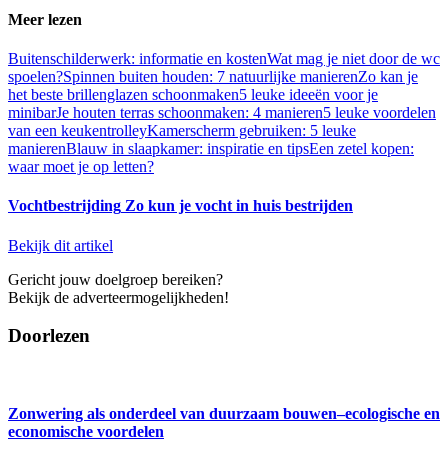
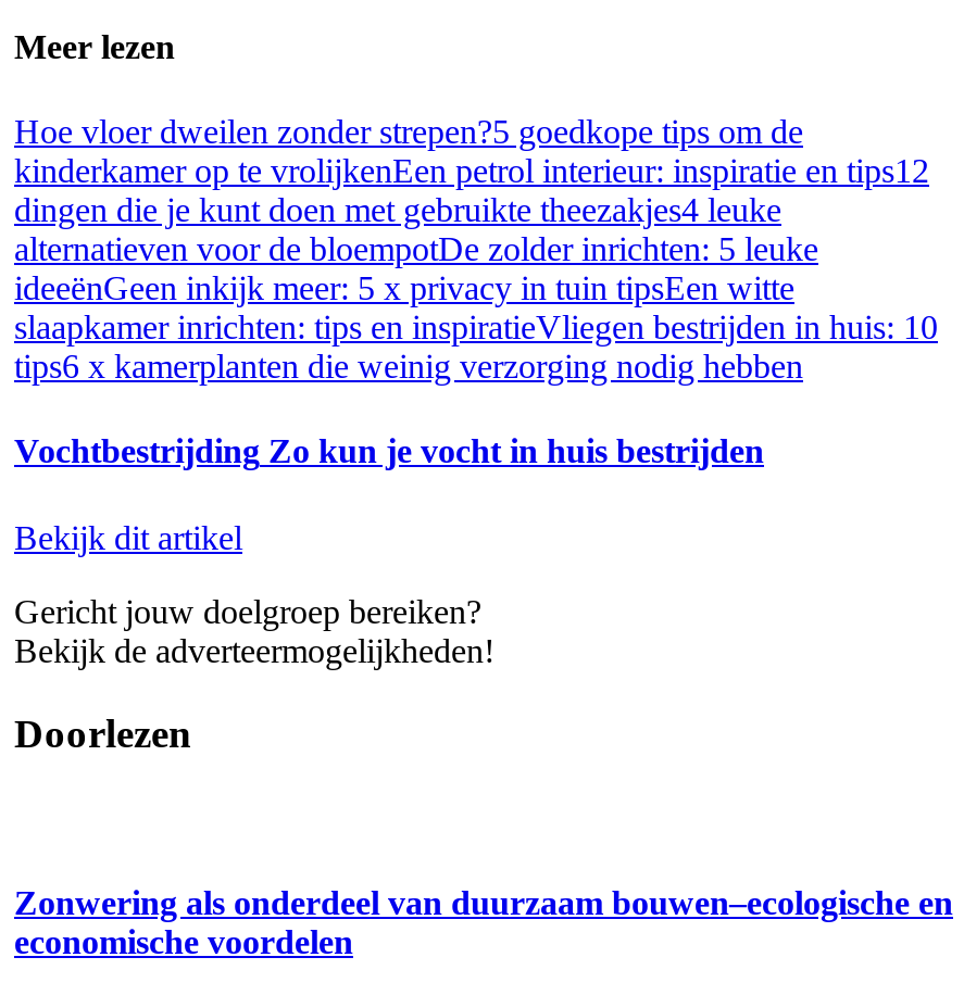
- Buitenschilderwerk: informatie en kostenWat mag je niet door de wc
- spoelen?Spinnen buiten houden: 7 natuurlijke manierenZo kan je
- het beste brillenglazen schoonmaken5 leuke ideeën voor je
- minibarJe houten terras schoonmaken: 4 manieren5 leuke voordelen
- van een keukentrolleyKamerscherm gebruiken: 5 leuke
- manierenBlauw in slaapkamer: inspiratie en tipsEen zetel kopen:
- waar moet je op letten?
+ Hoe vloer dweilen zonder strepen?5 goedkope tips om de
+ kinderkamer op te vrolijkenEen petrol interieur: inspiratie en tips12
+ dingen die je kunt doen met gebruikte theezakjes4 leuke
+ alternatieven voor de bloempotDe zolder inrichten: 5 leuke
+ ideeënGeen inkijk meer: 5 x privacy in tuin tipsEen witte
+ slaapkamer inrichten: tips en inspiratieVliegen bestrijden in huis: 10
+ tips6 x kamerplanten die weinig verzorging nodig hebben
